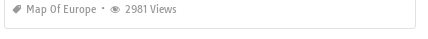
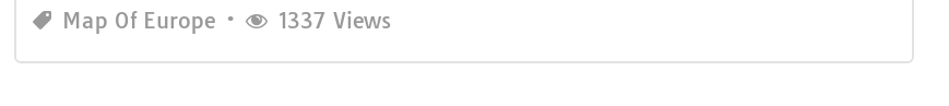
- 2981 Views
+ 1337 Views
